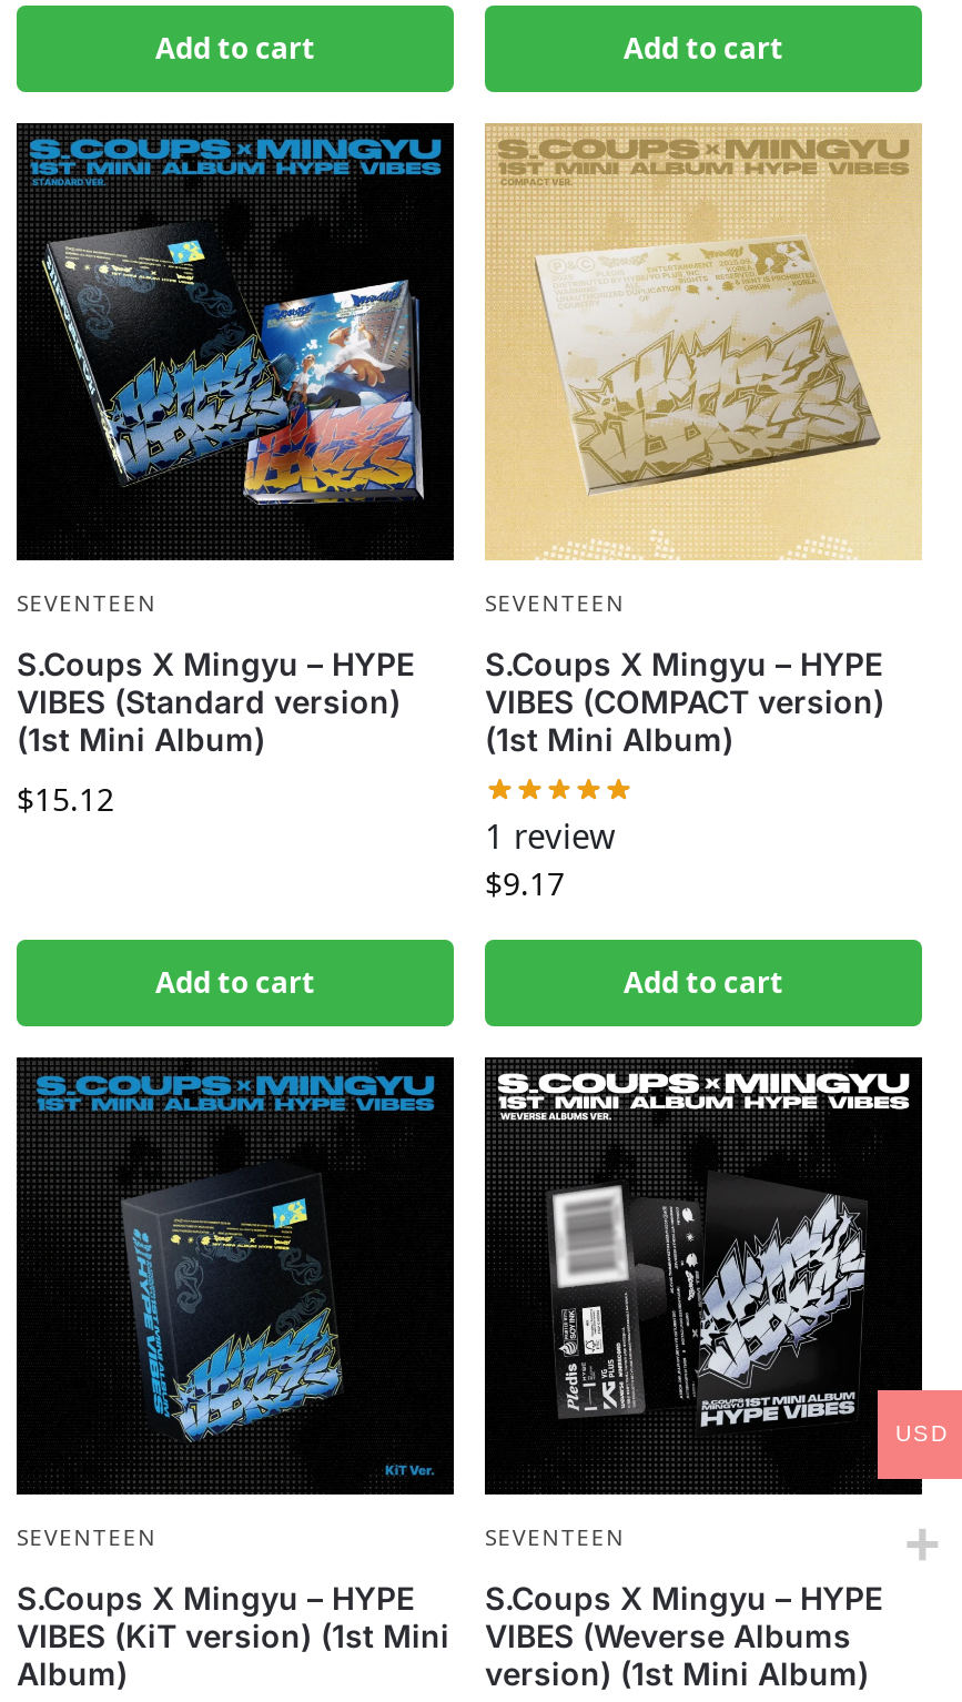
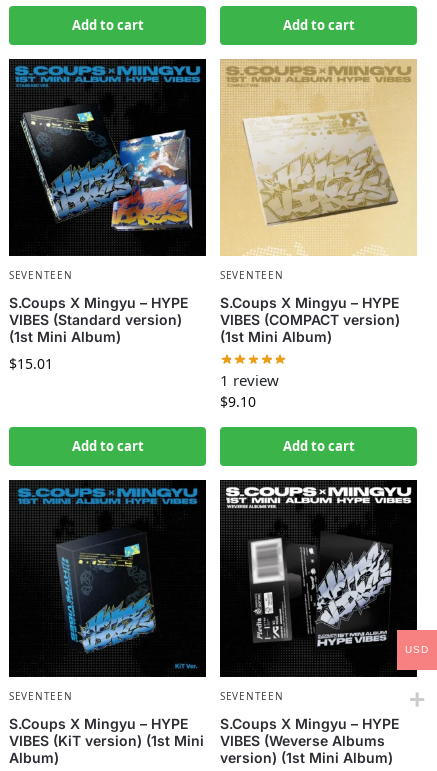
- $15.12
+ $15.01

- $9.17
+ $9.10
